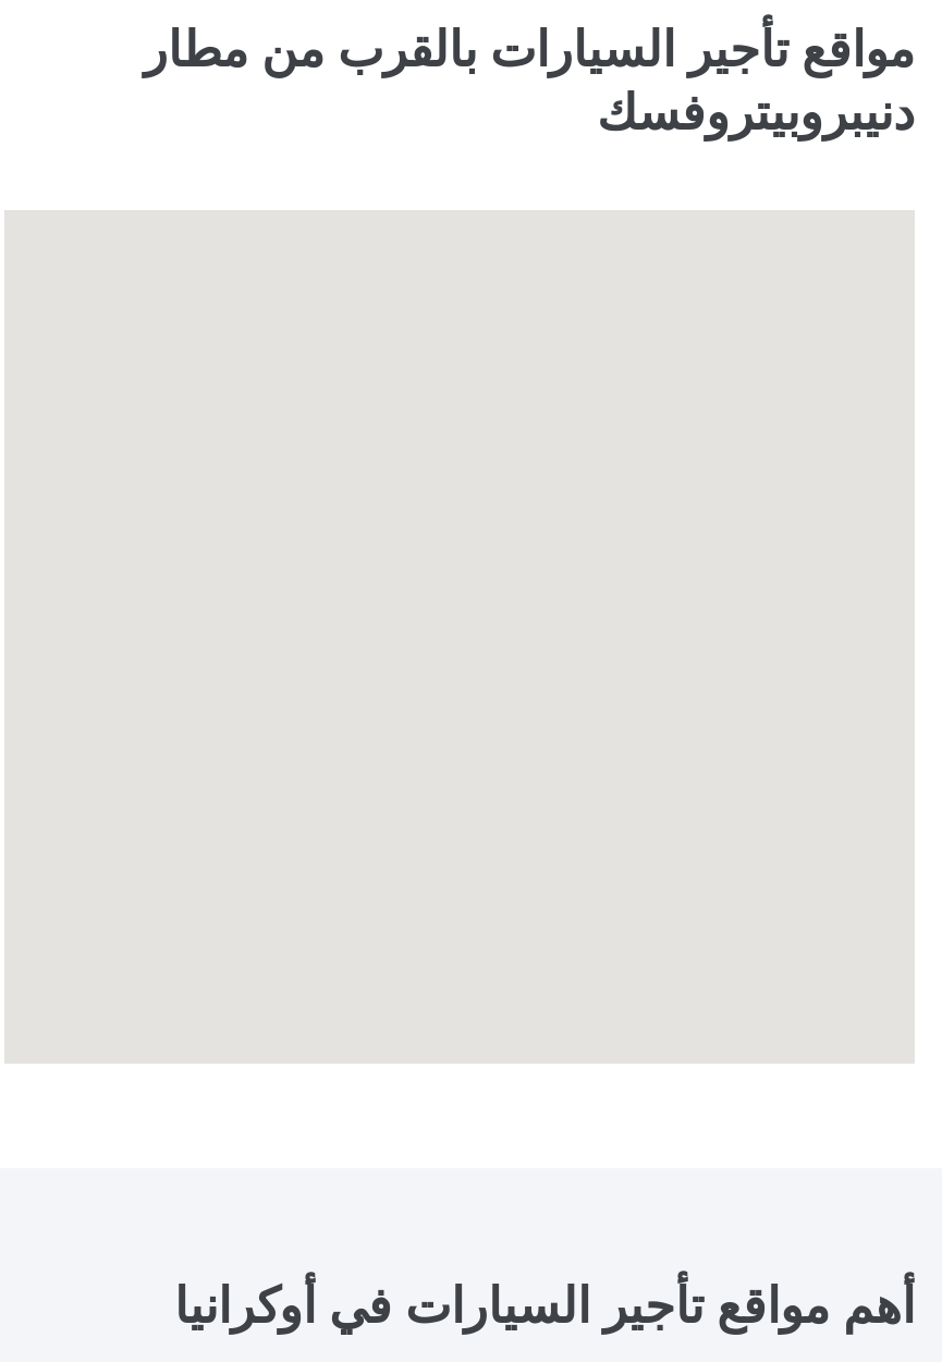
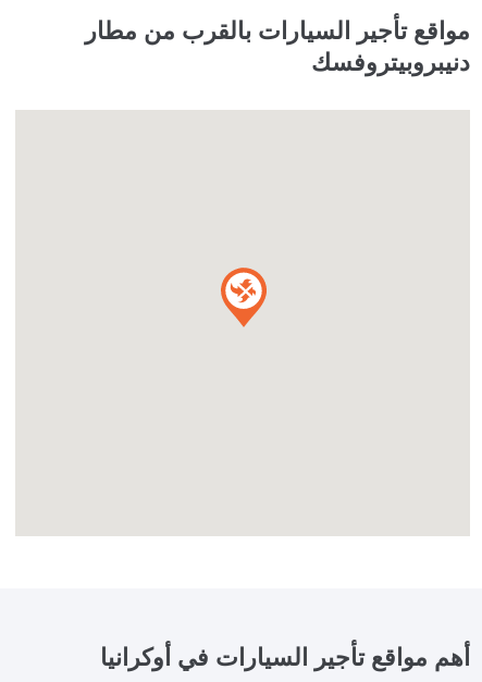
+ [image]
